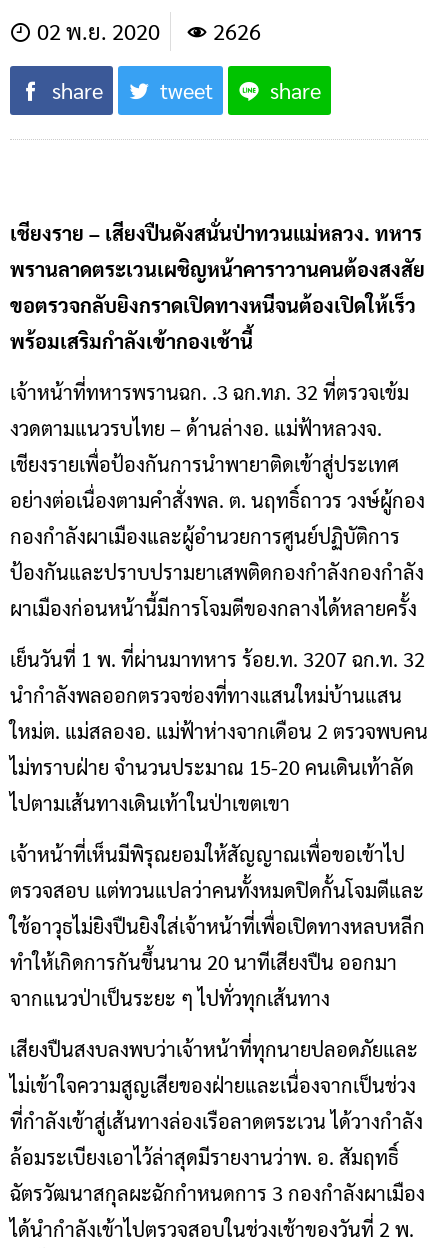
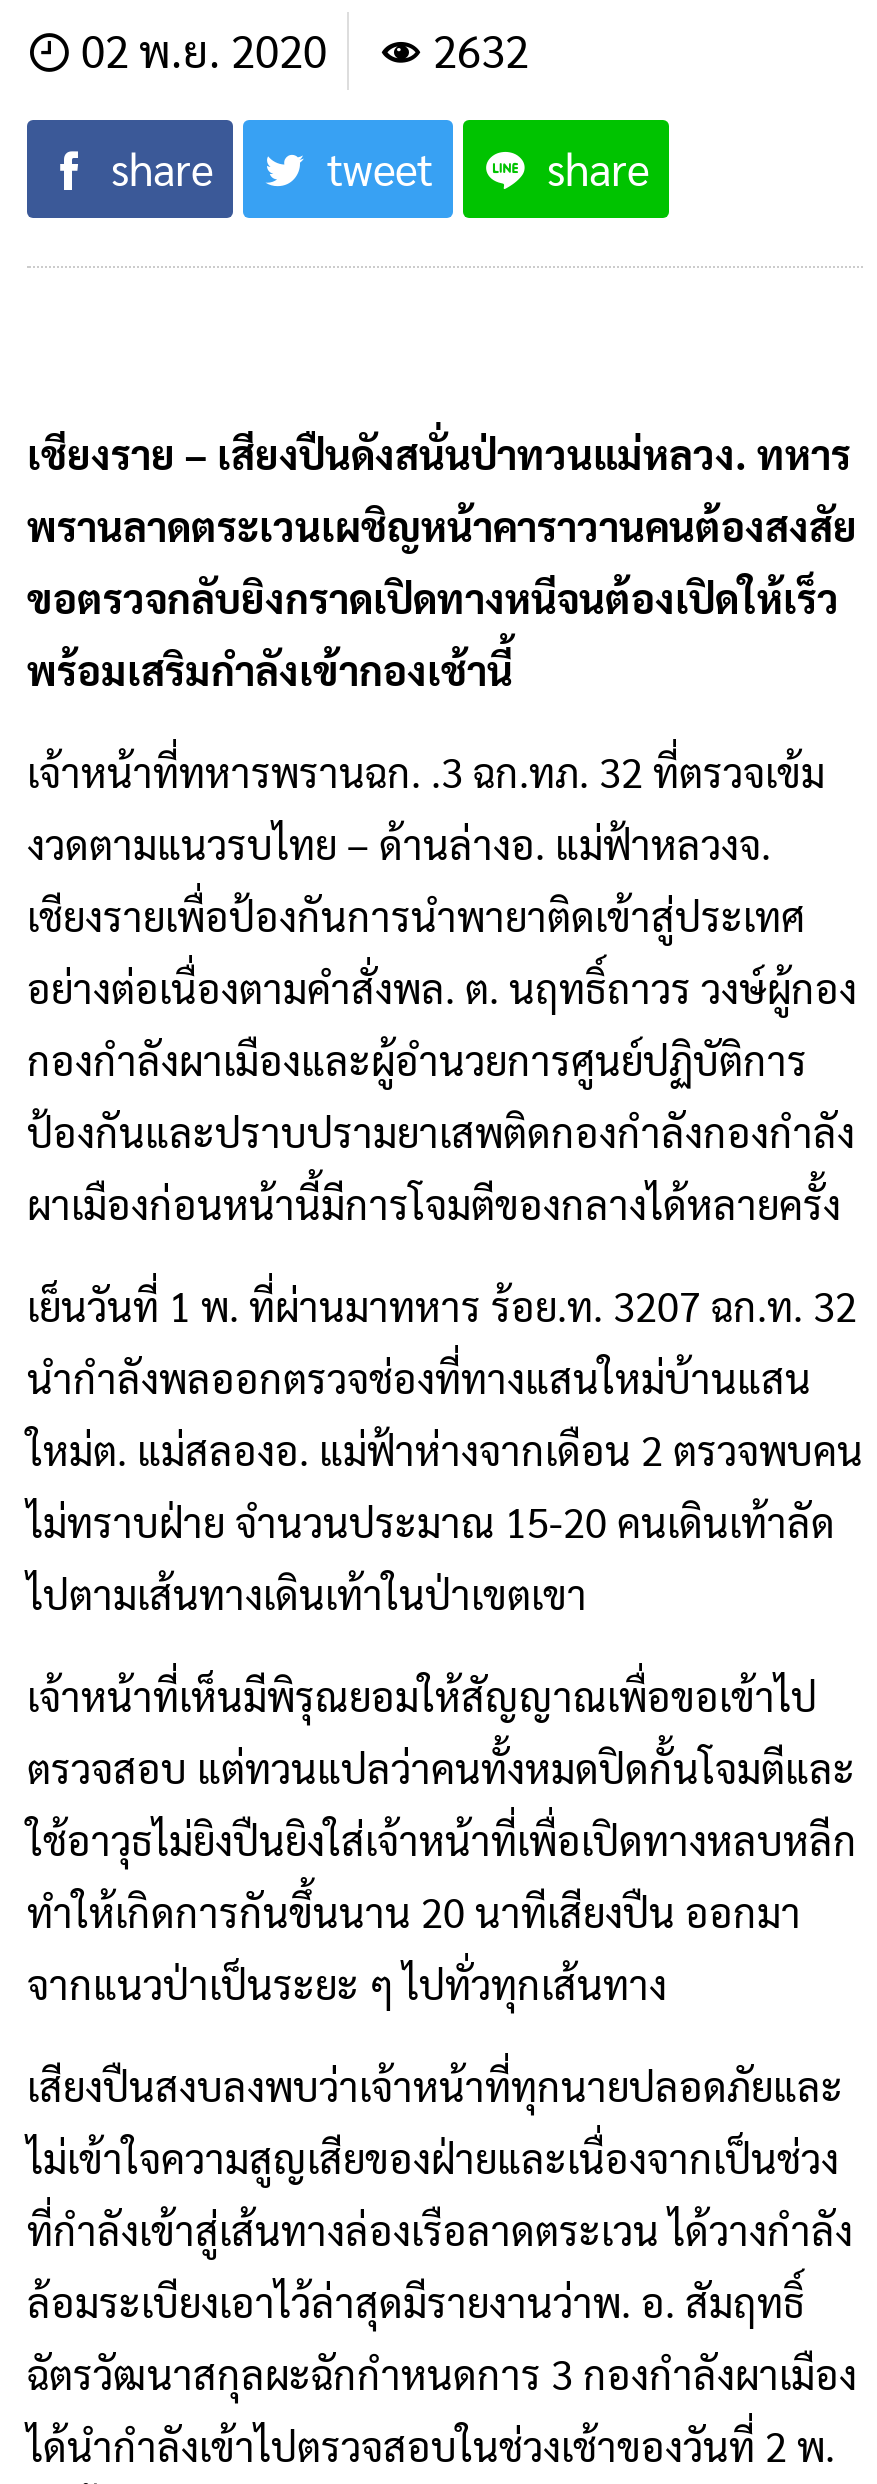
- 02 พ.ย. 2020 2626
+ 02 พ.ย. 2020 2632
